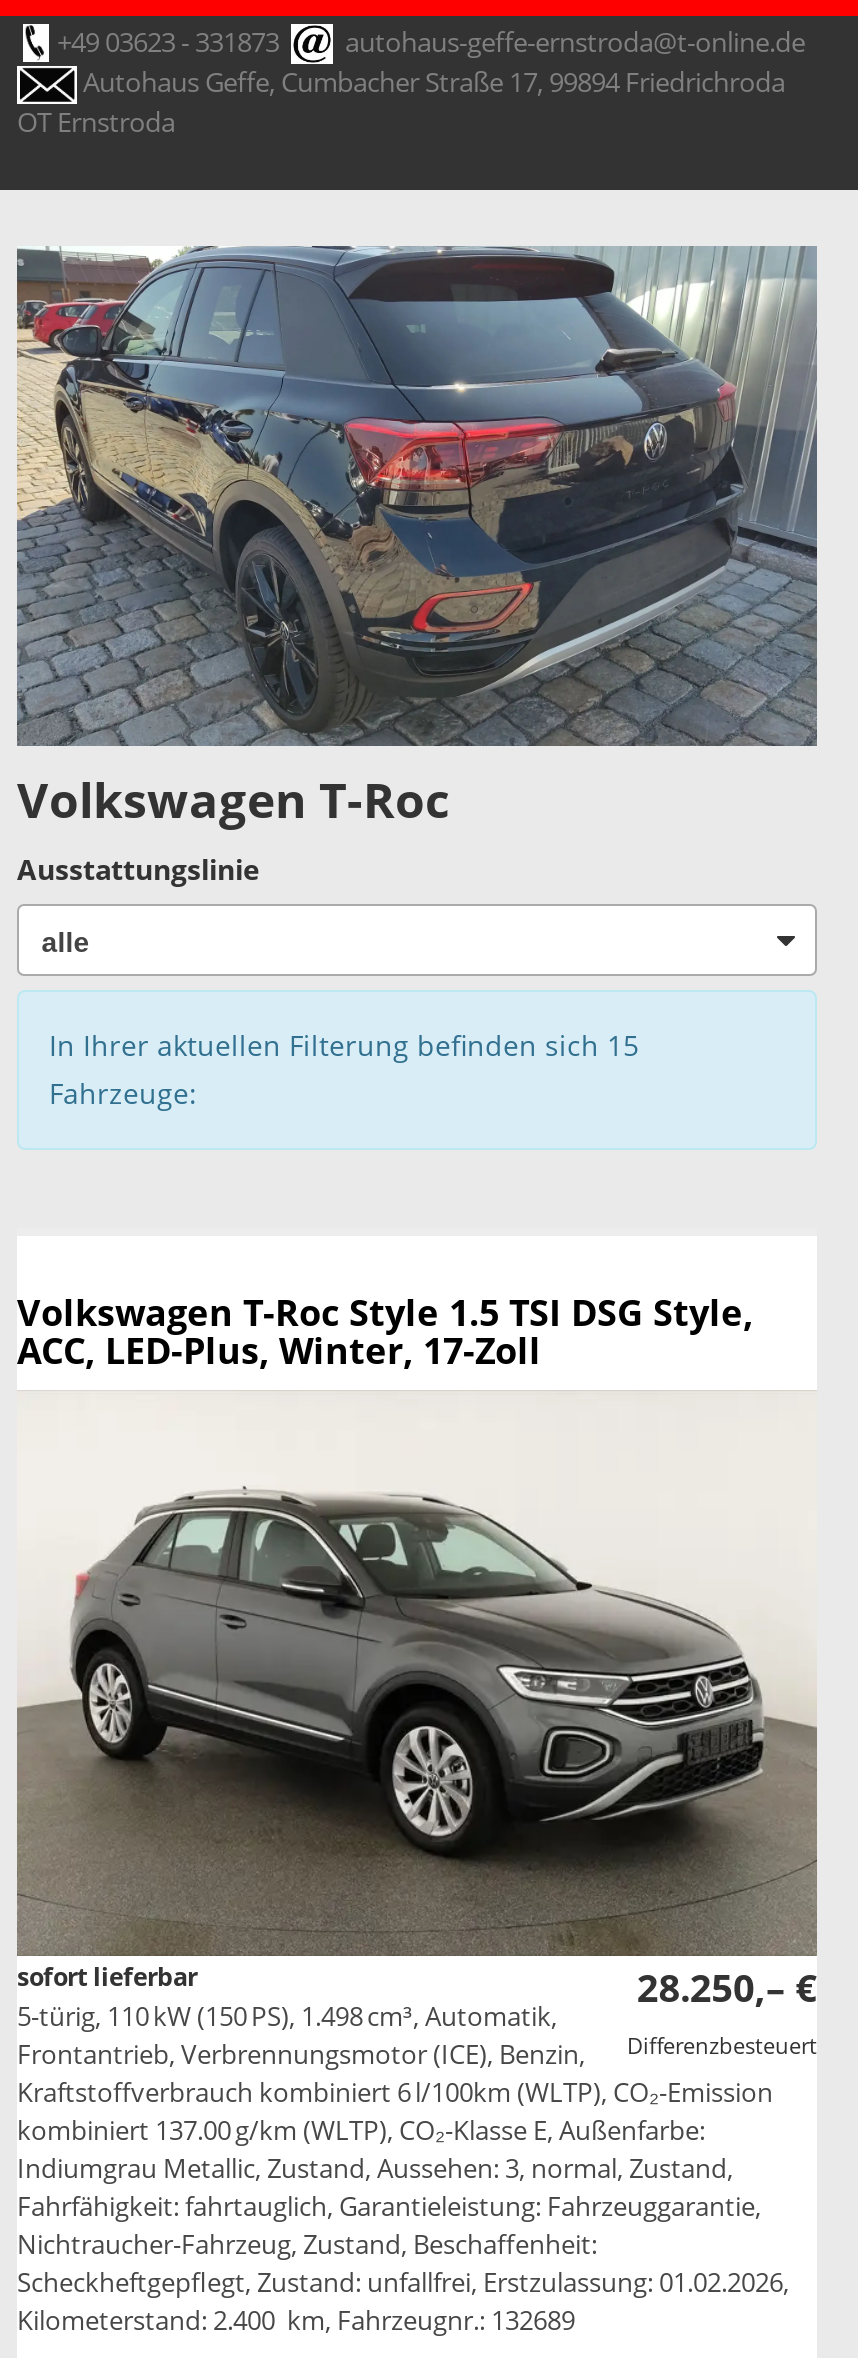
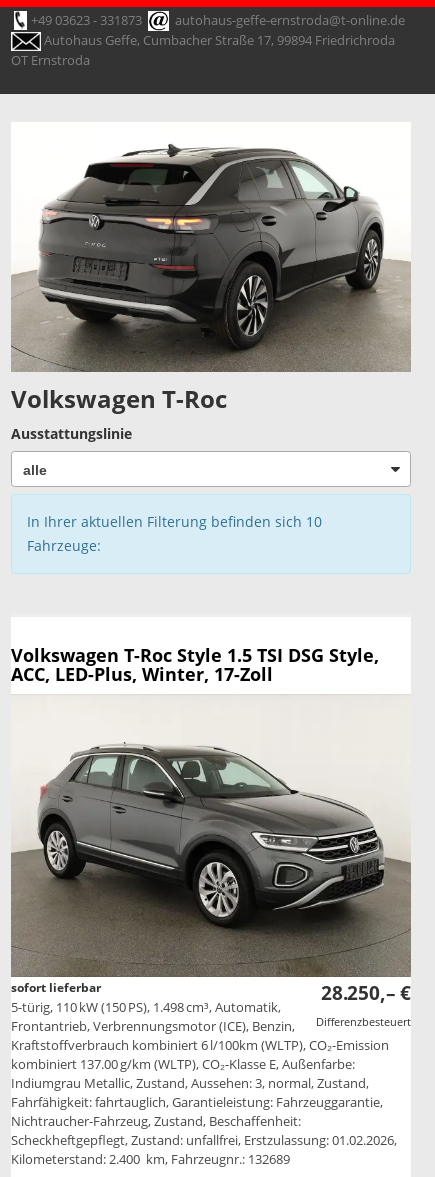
- [image]
+ [image]

- In Ihrer aktuellen Filterung befinden sich 15
+ In Ihrer aktuellen Filterung befinden sich 10
